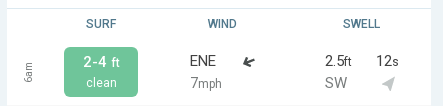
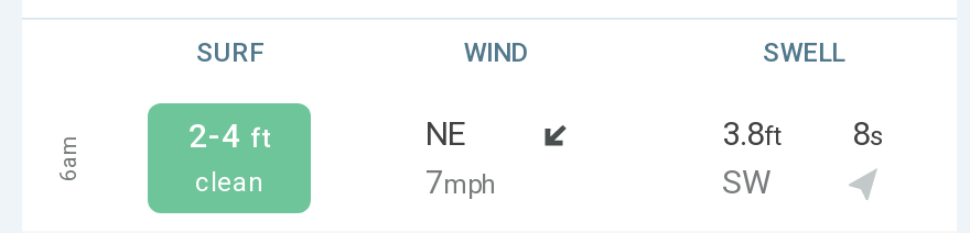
- ENE
+ NE

- 2.5ft
+ 3.8ft

- 12s
+ 8s
